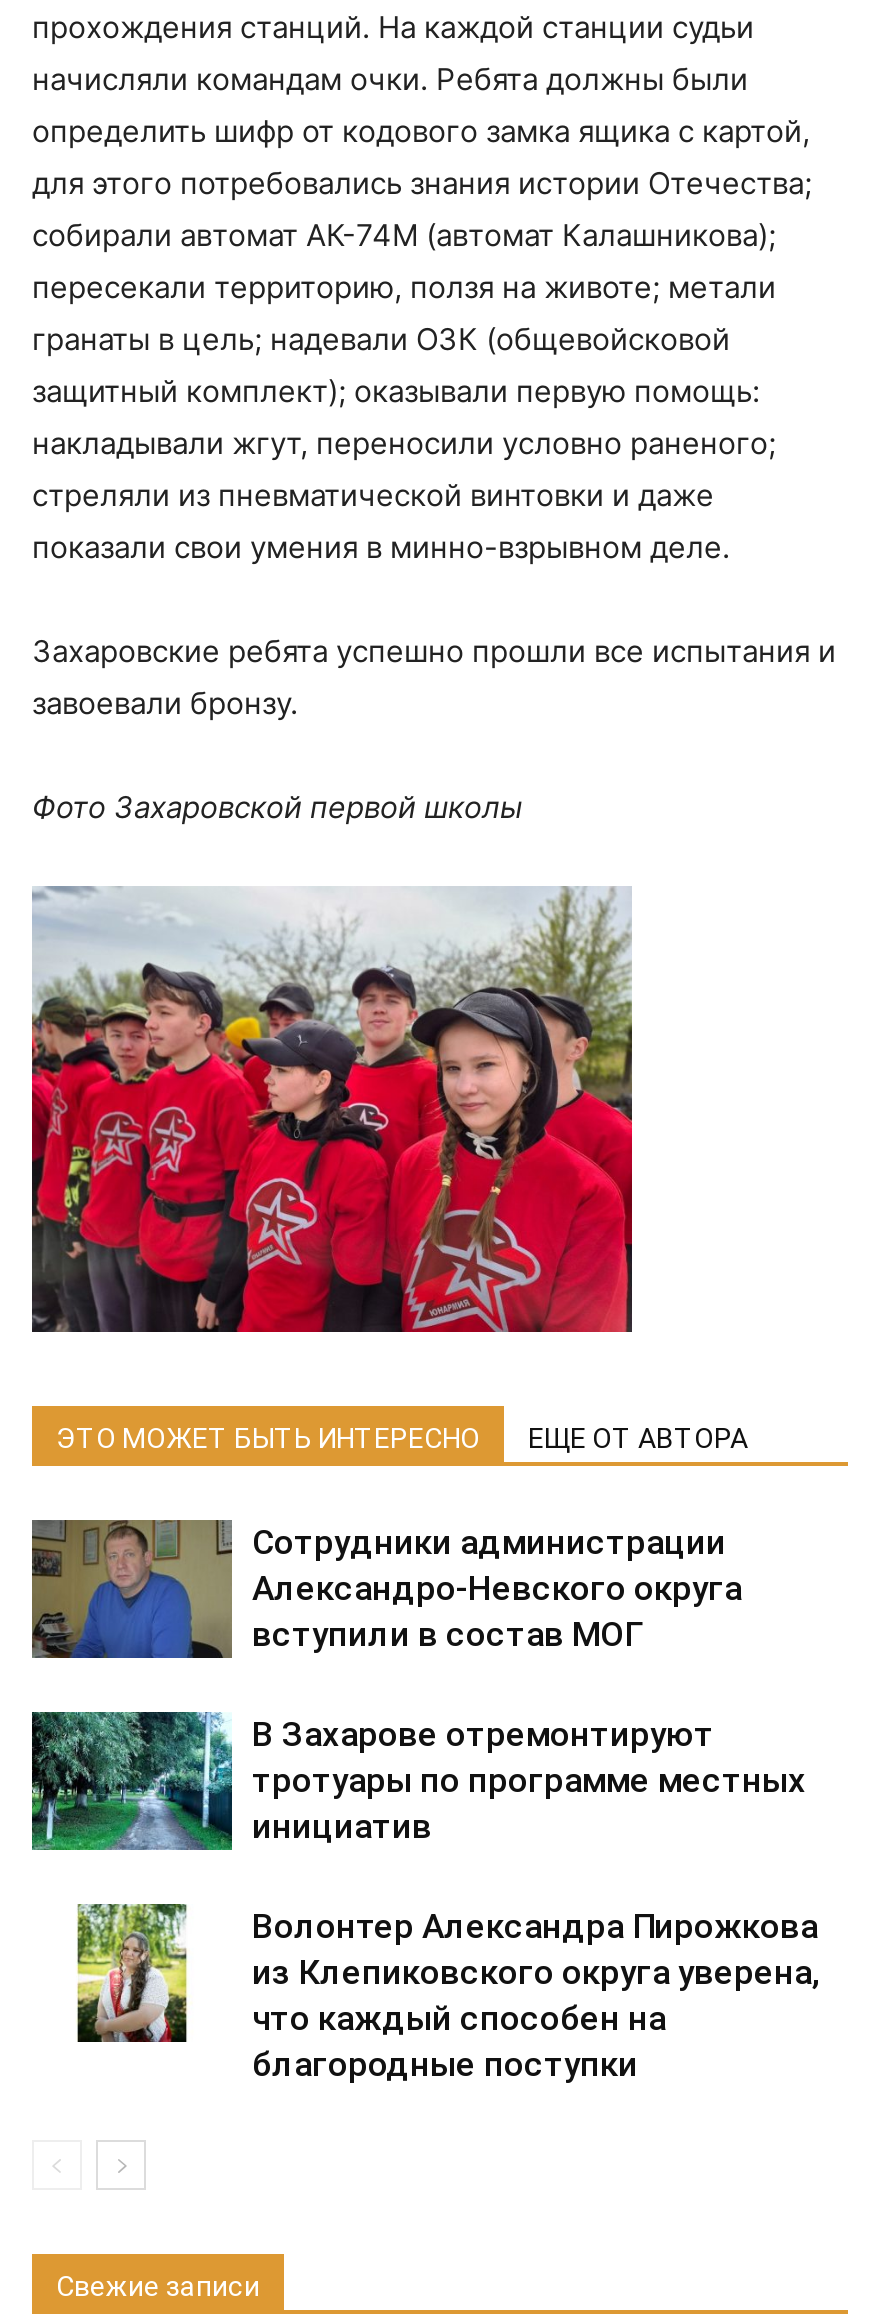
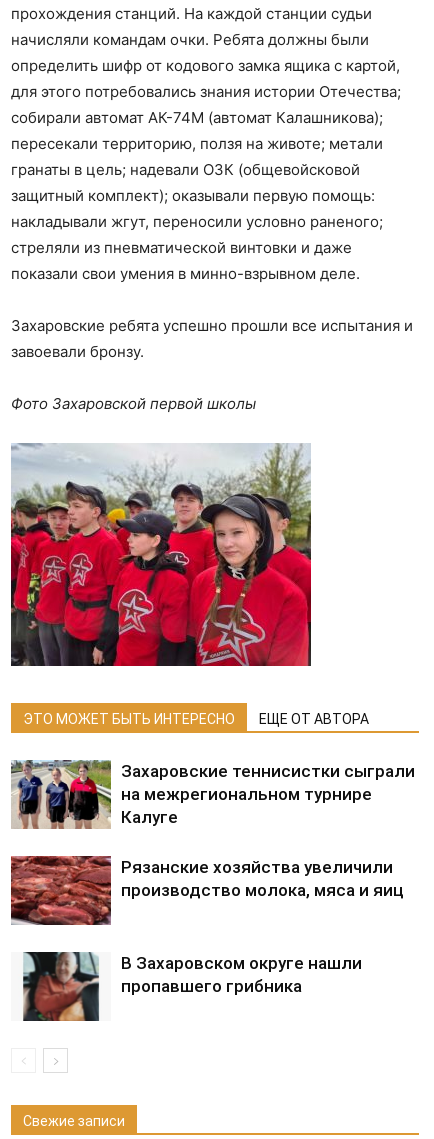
- [image]
- Сотрудники администрации
- Александро-Невского округа
- вступили в состав МОГ
+ [image]
+ Захаровские теннисистки сыграли
+ на межрегиональном турнире
+ Калуге

- [image]
- В Захарове отремонтируют
- тротуары по программе местных
- инициатив
+ [image]
+ Рязанские хозяйства увеличили
+ производство молока, мяса и яиц

- [image]
- Волонтер Александра Пирожкова
- из Клепиковского округа уверена,
- что каждый способен на
- благородные поступки
+ [image]
+ В Захаровском округе нашли
+ пропавшего грибника
